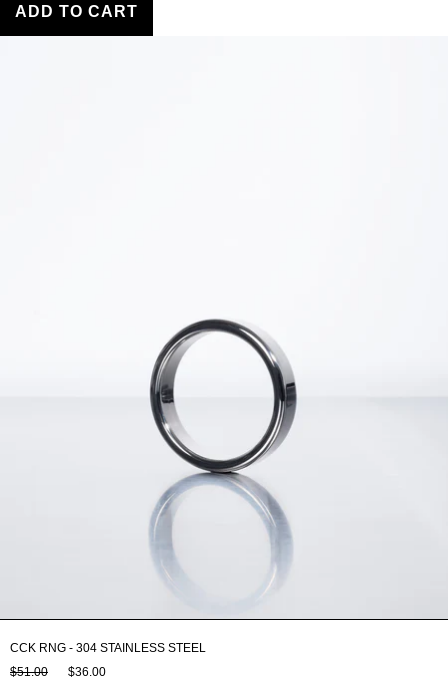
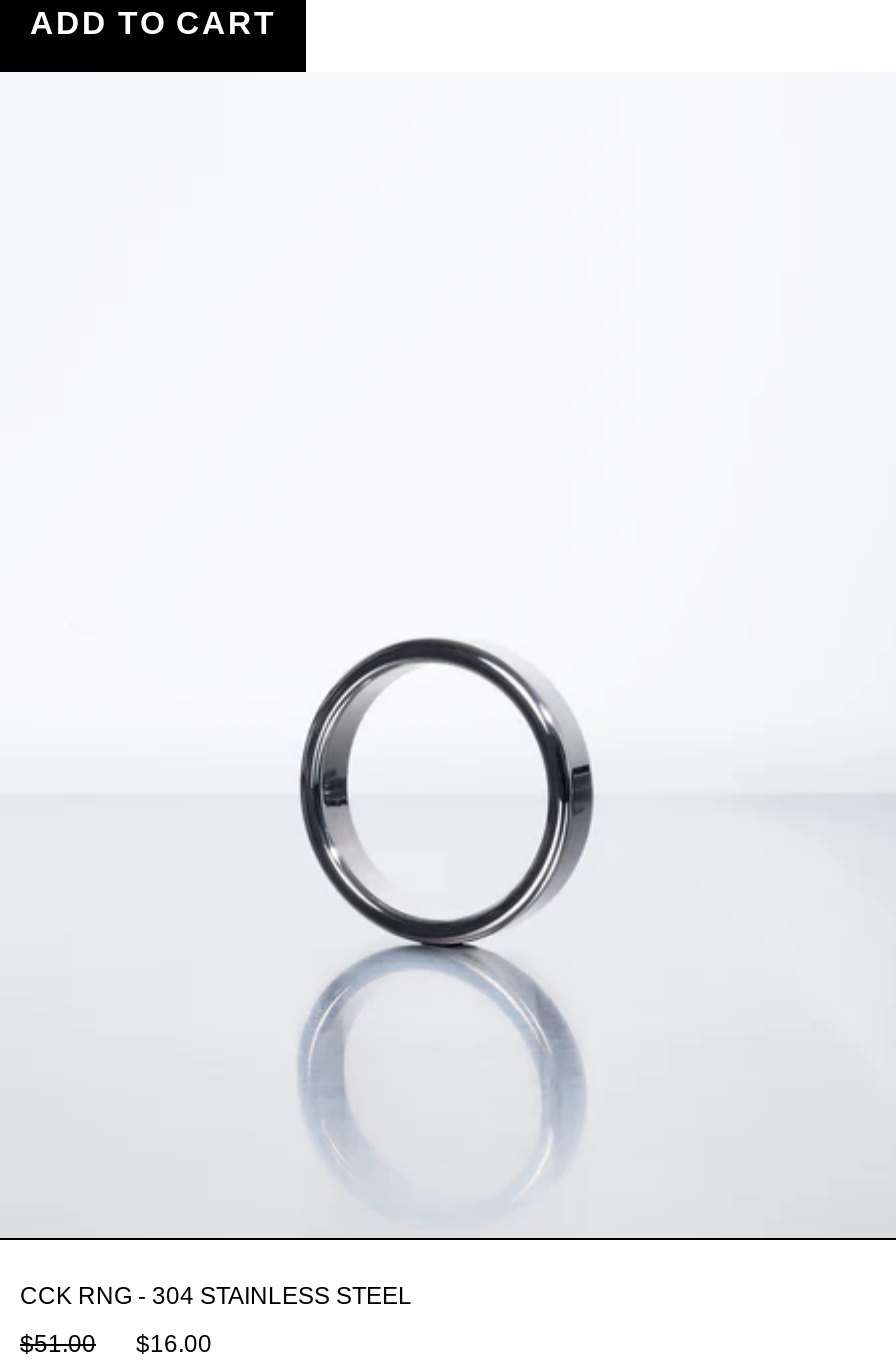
- $36.00
+ $16.00
